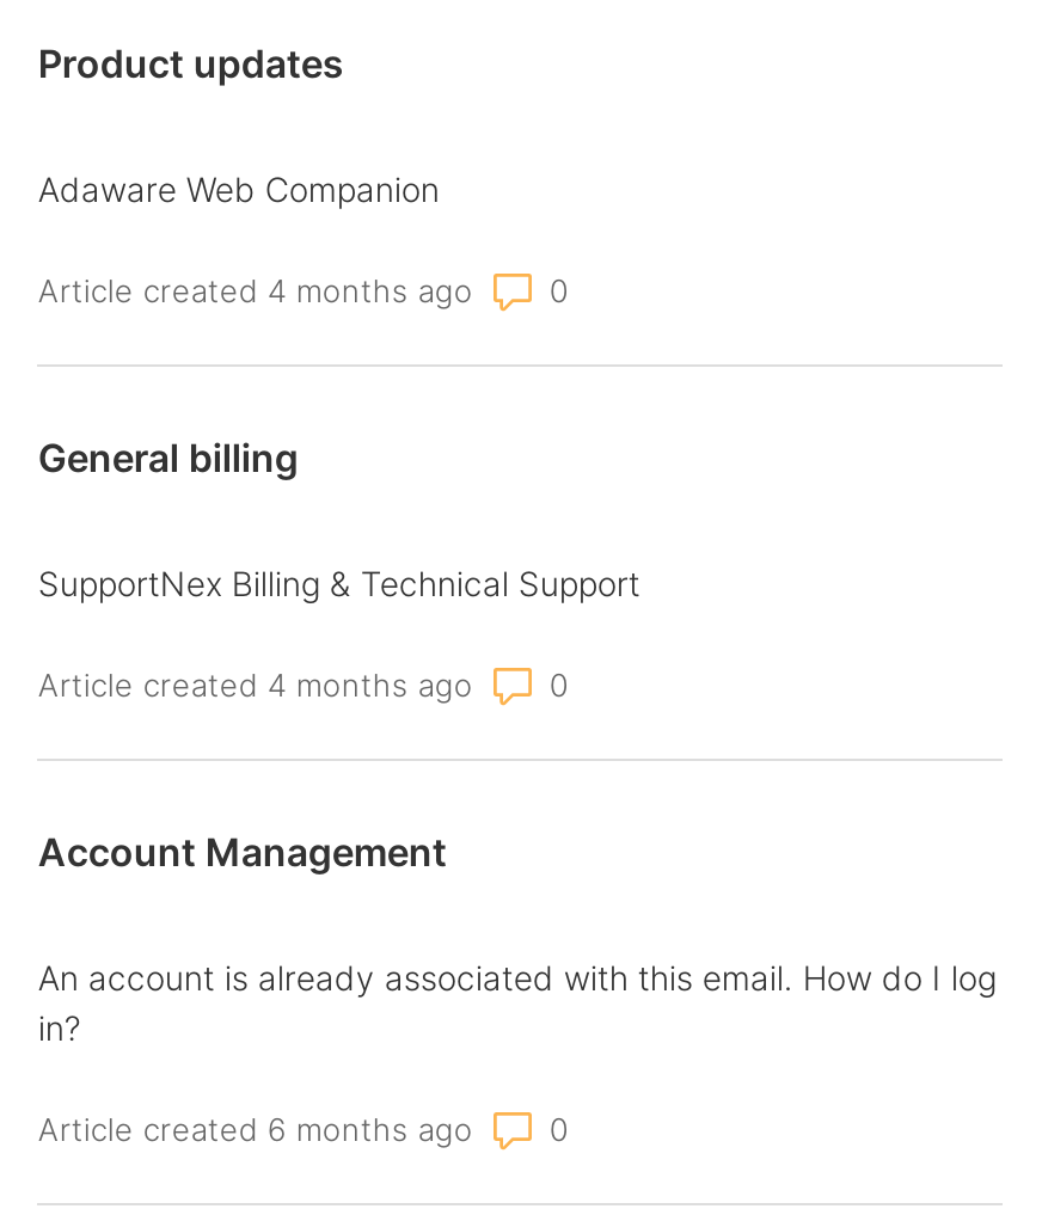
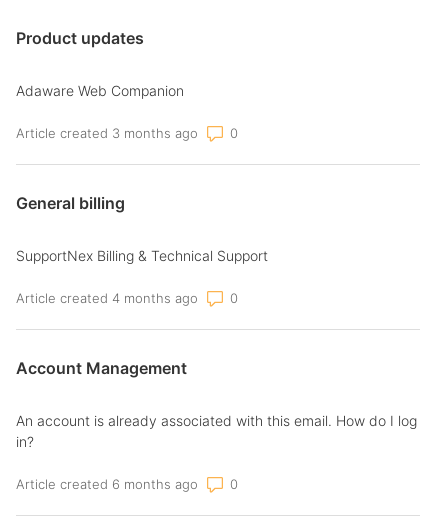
- Article created 4 months ago
+ Article created 3 months ago
